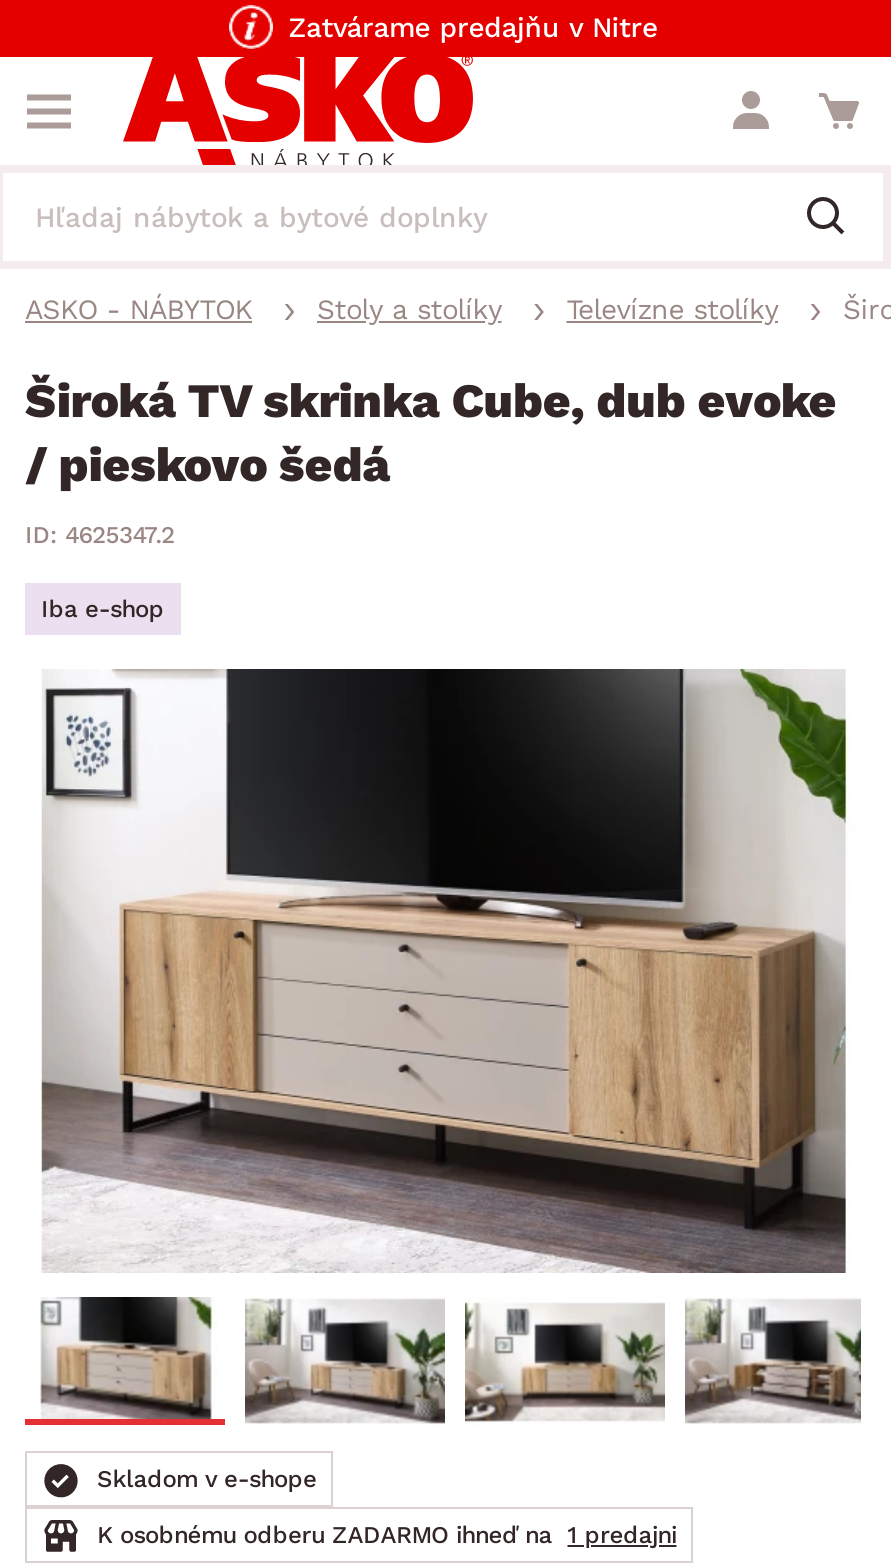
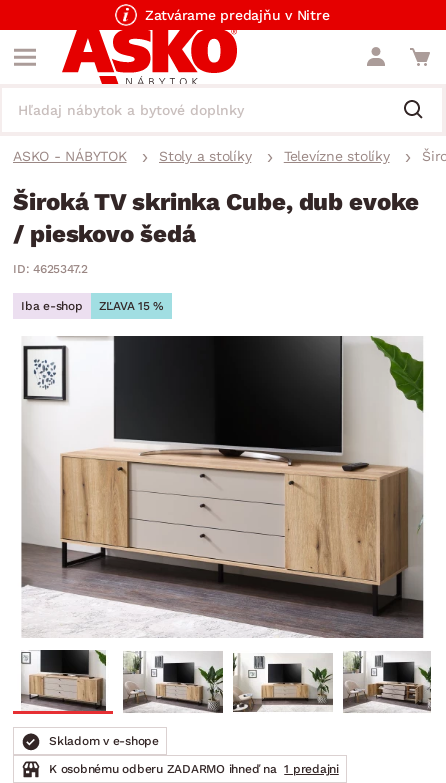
+ ZĽAVA 15 %
